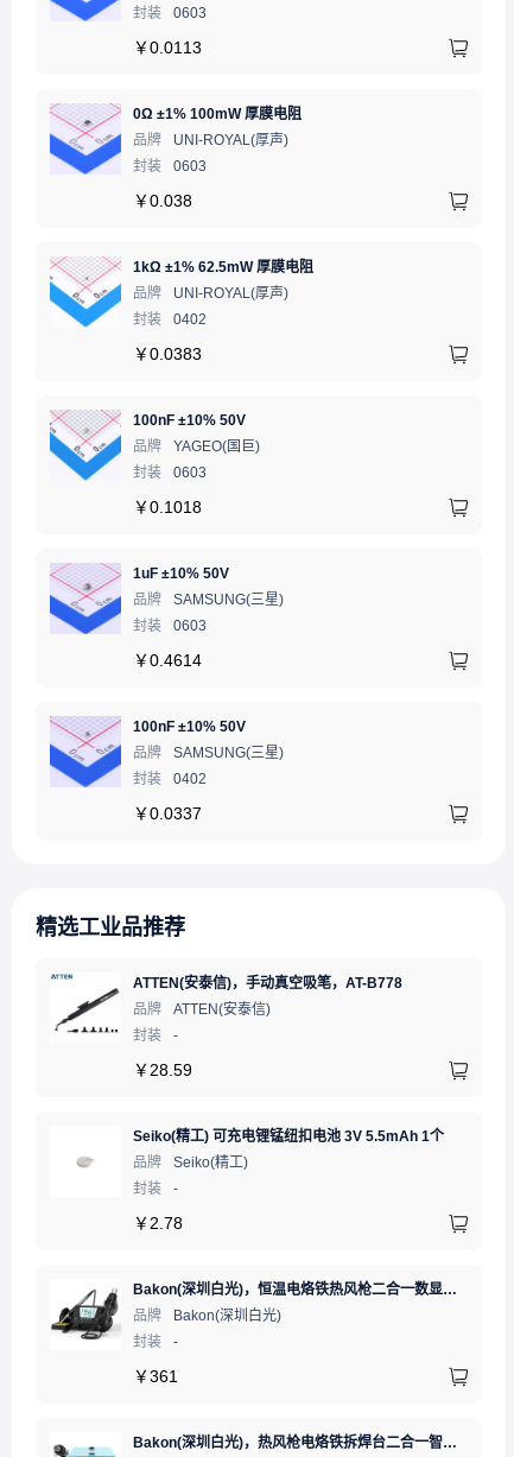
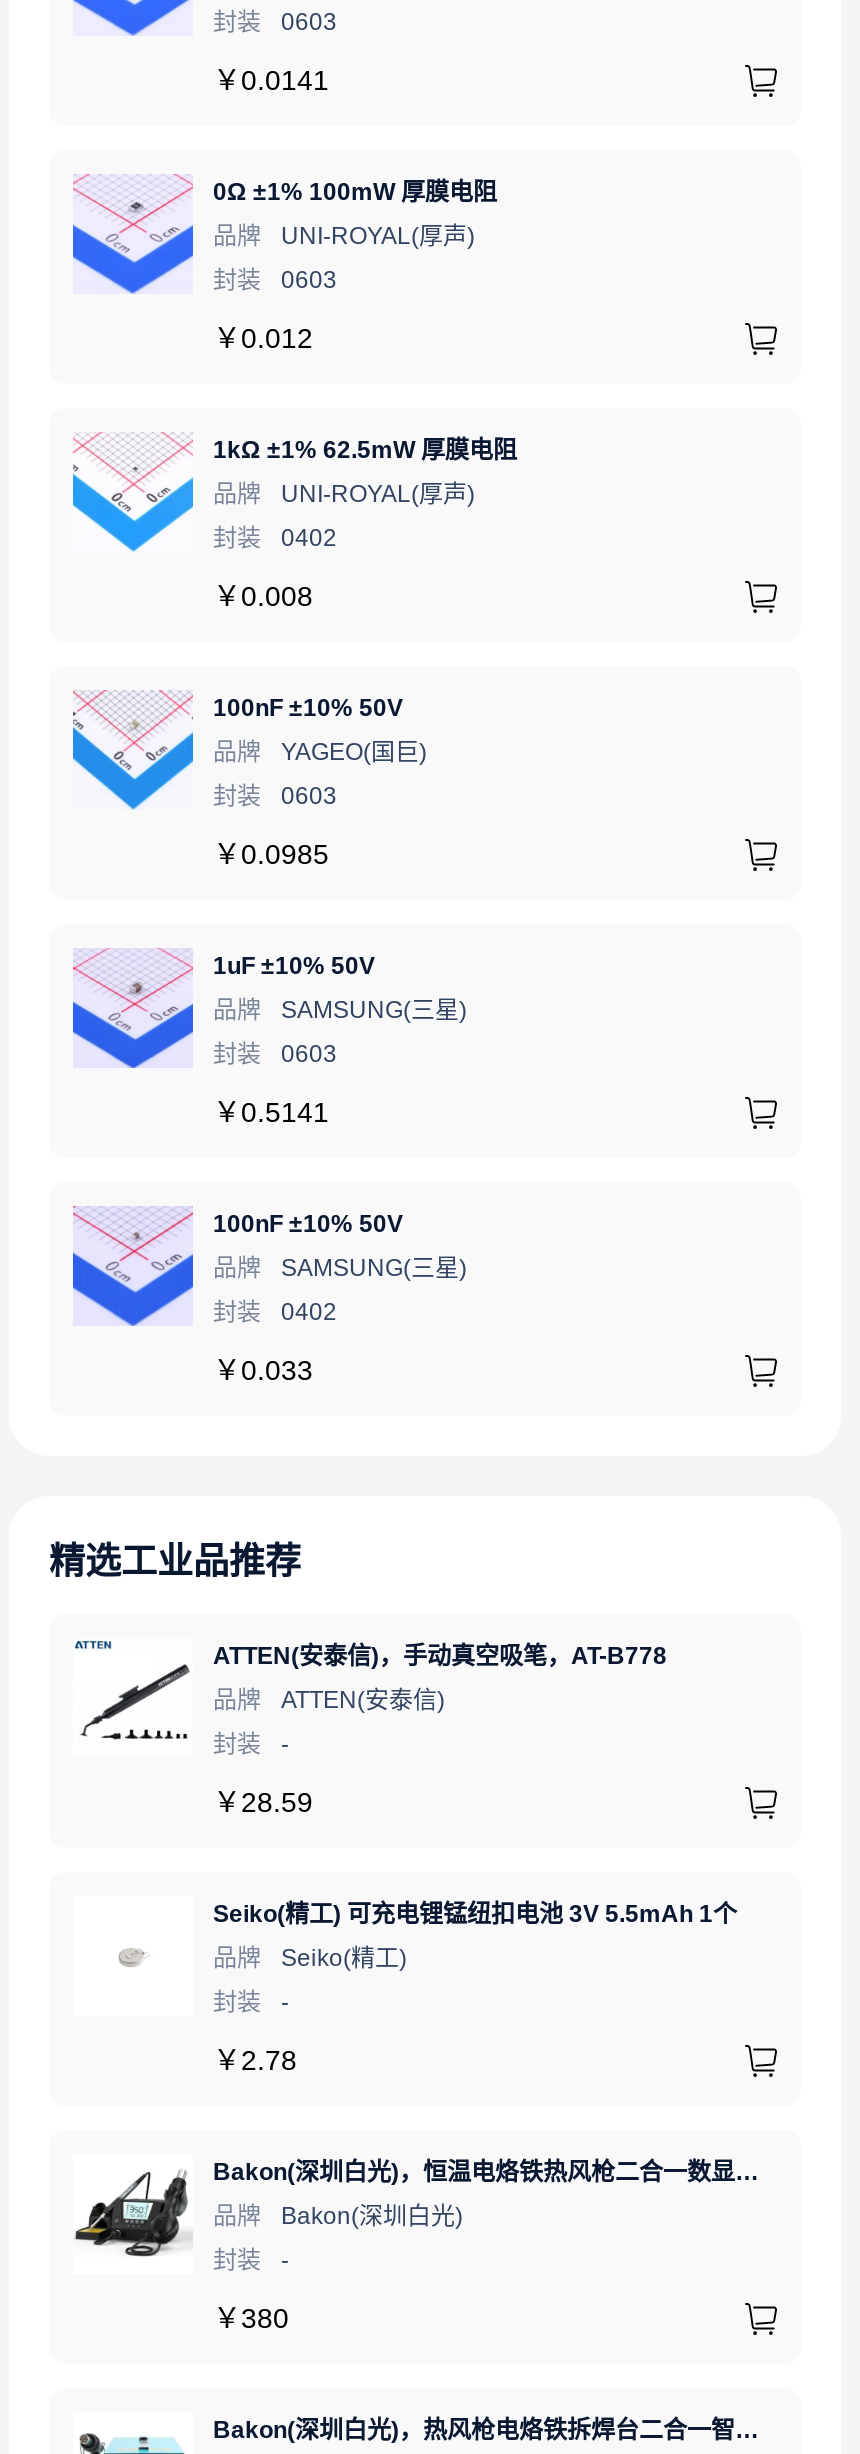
- ￥0.0113
+ ￥0.0141

- ￥0.038
+ ￥0.012

- ￥0.0383
+ ￥0.008

- ￥0.1018
+ ￥0.0985

- ￥0.4614
+ ￥0.5141

- ￥0.0337
+ ￥0.033

- ￥361
+ ￥380
